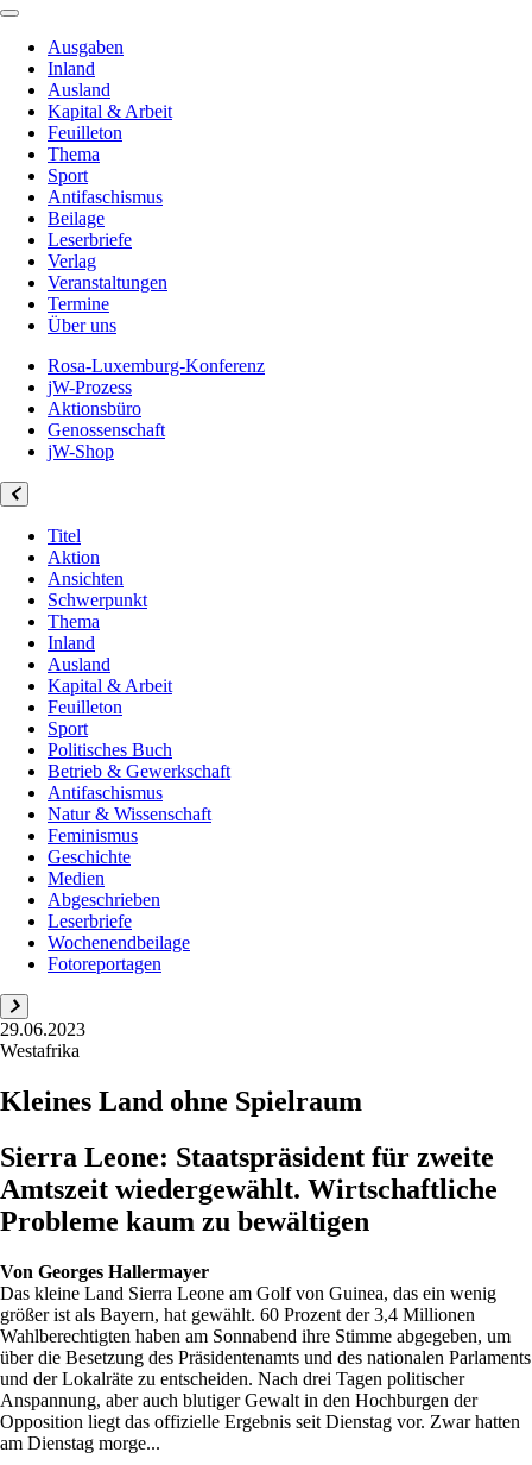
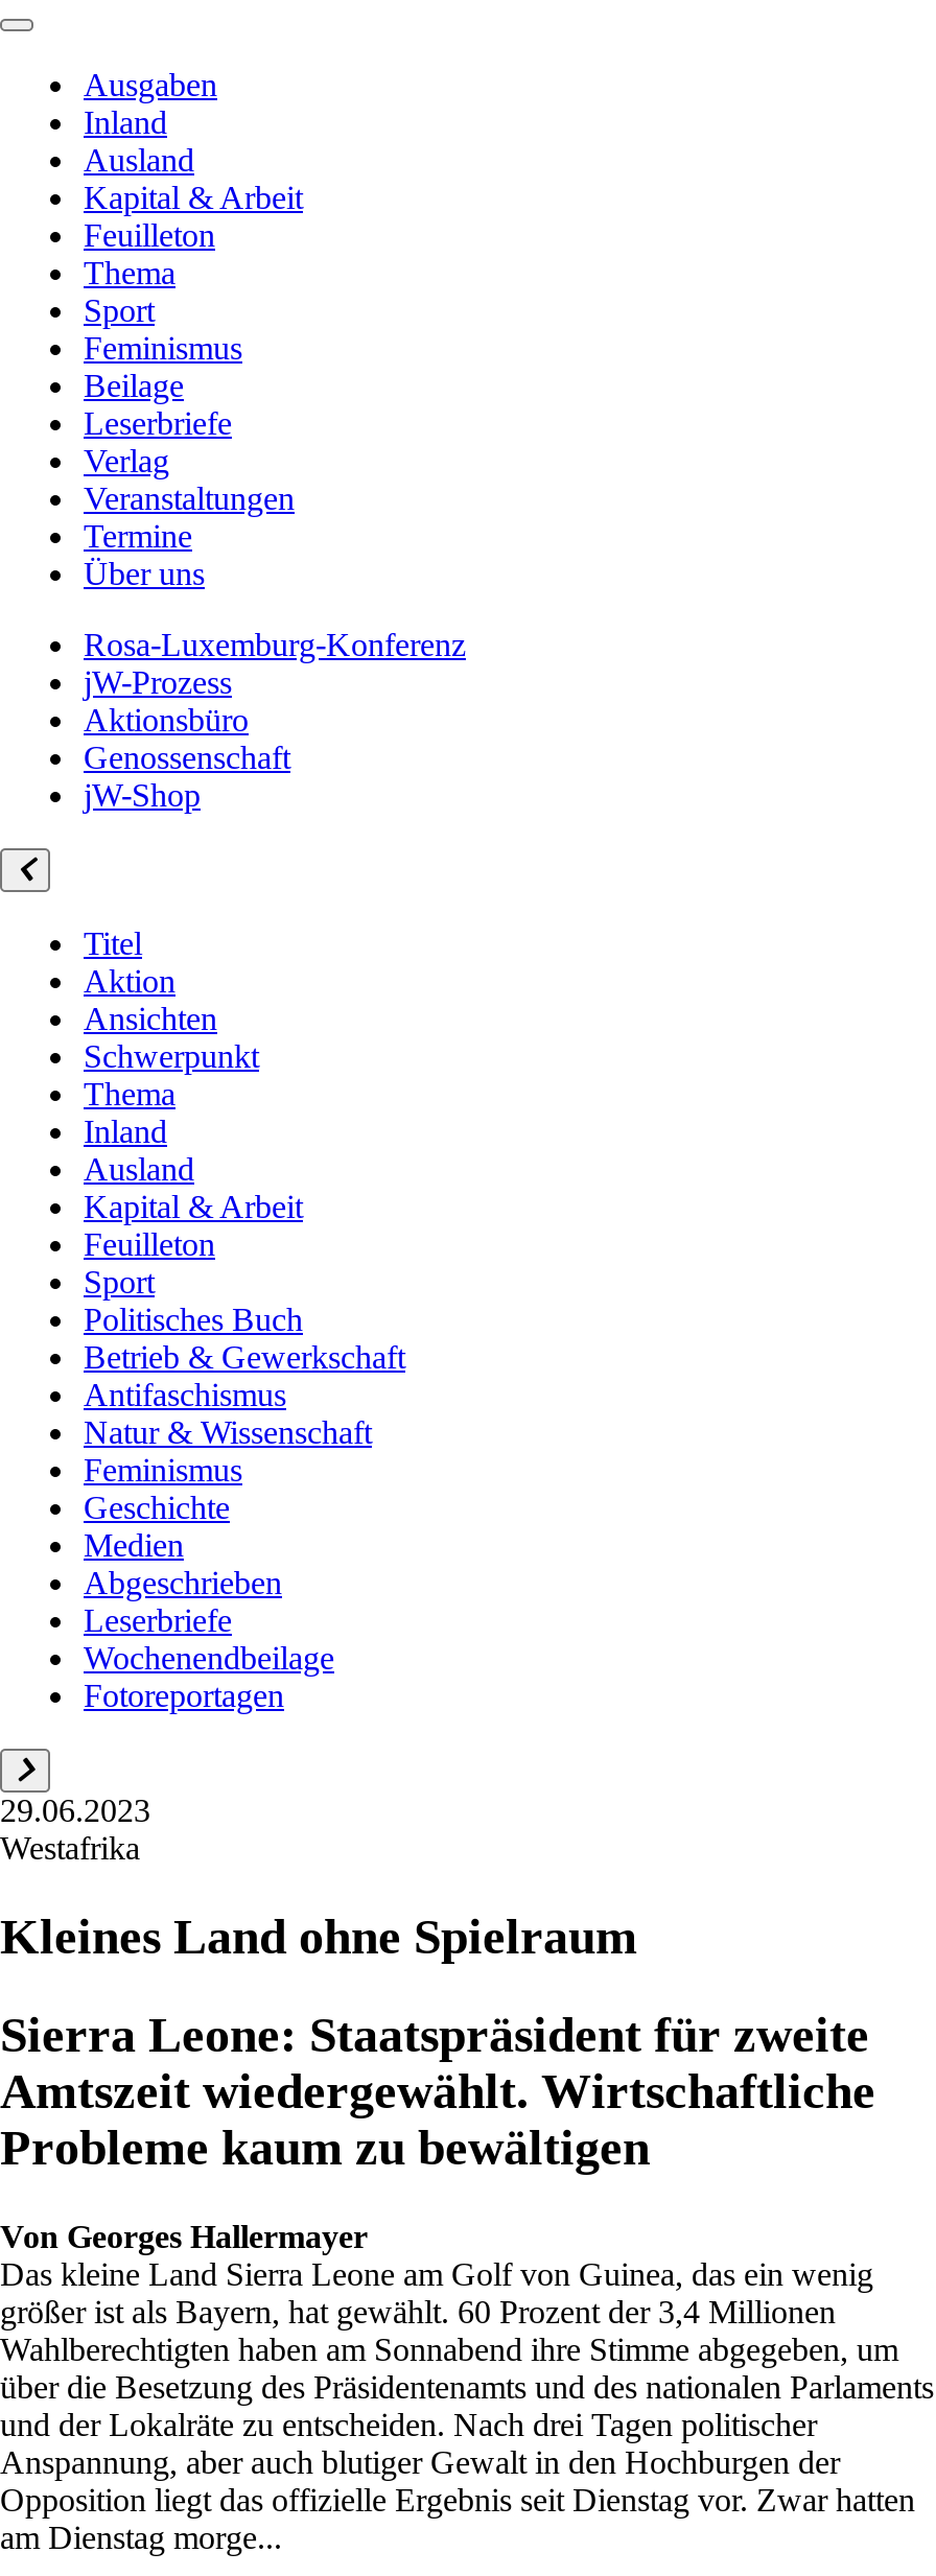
- Antifaschismus
+ Feminismus
